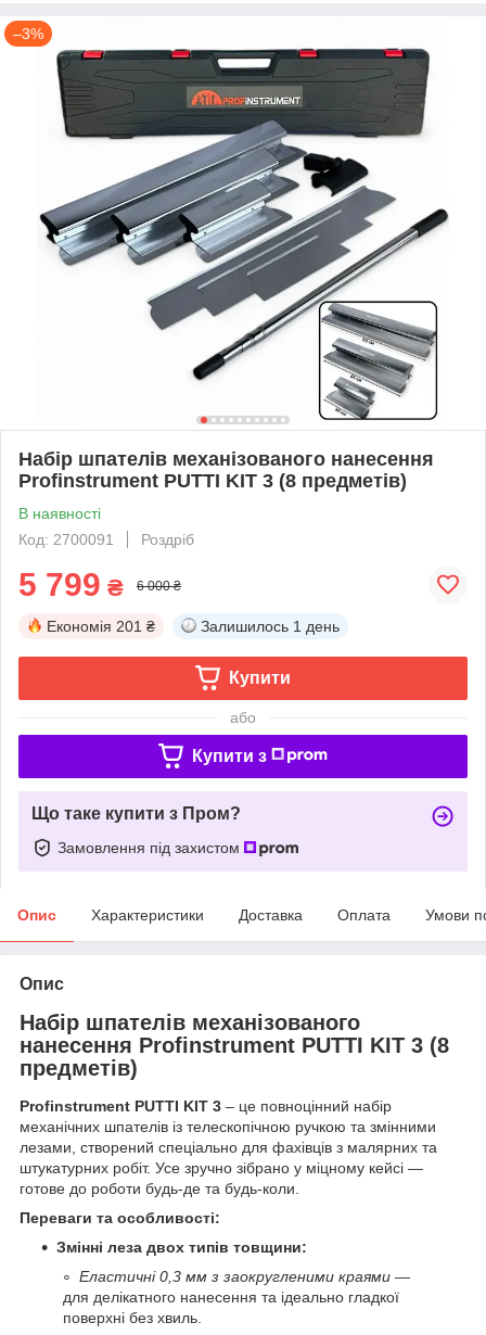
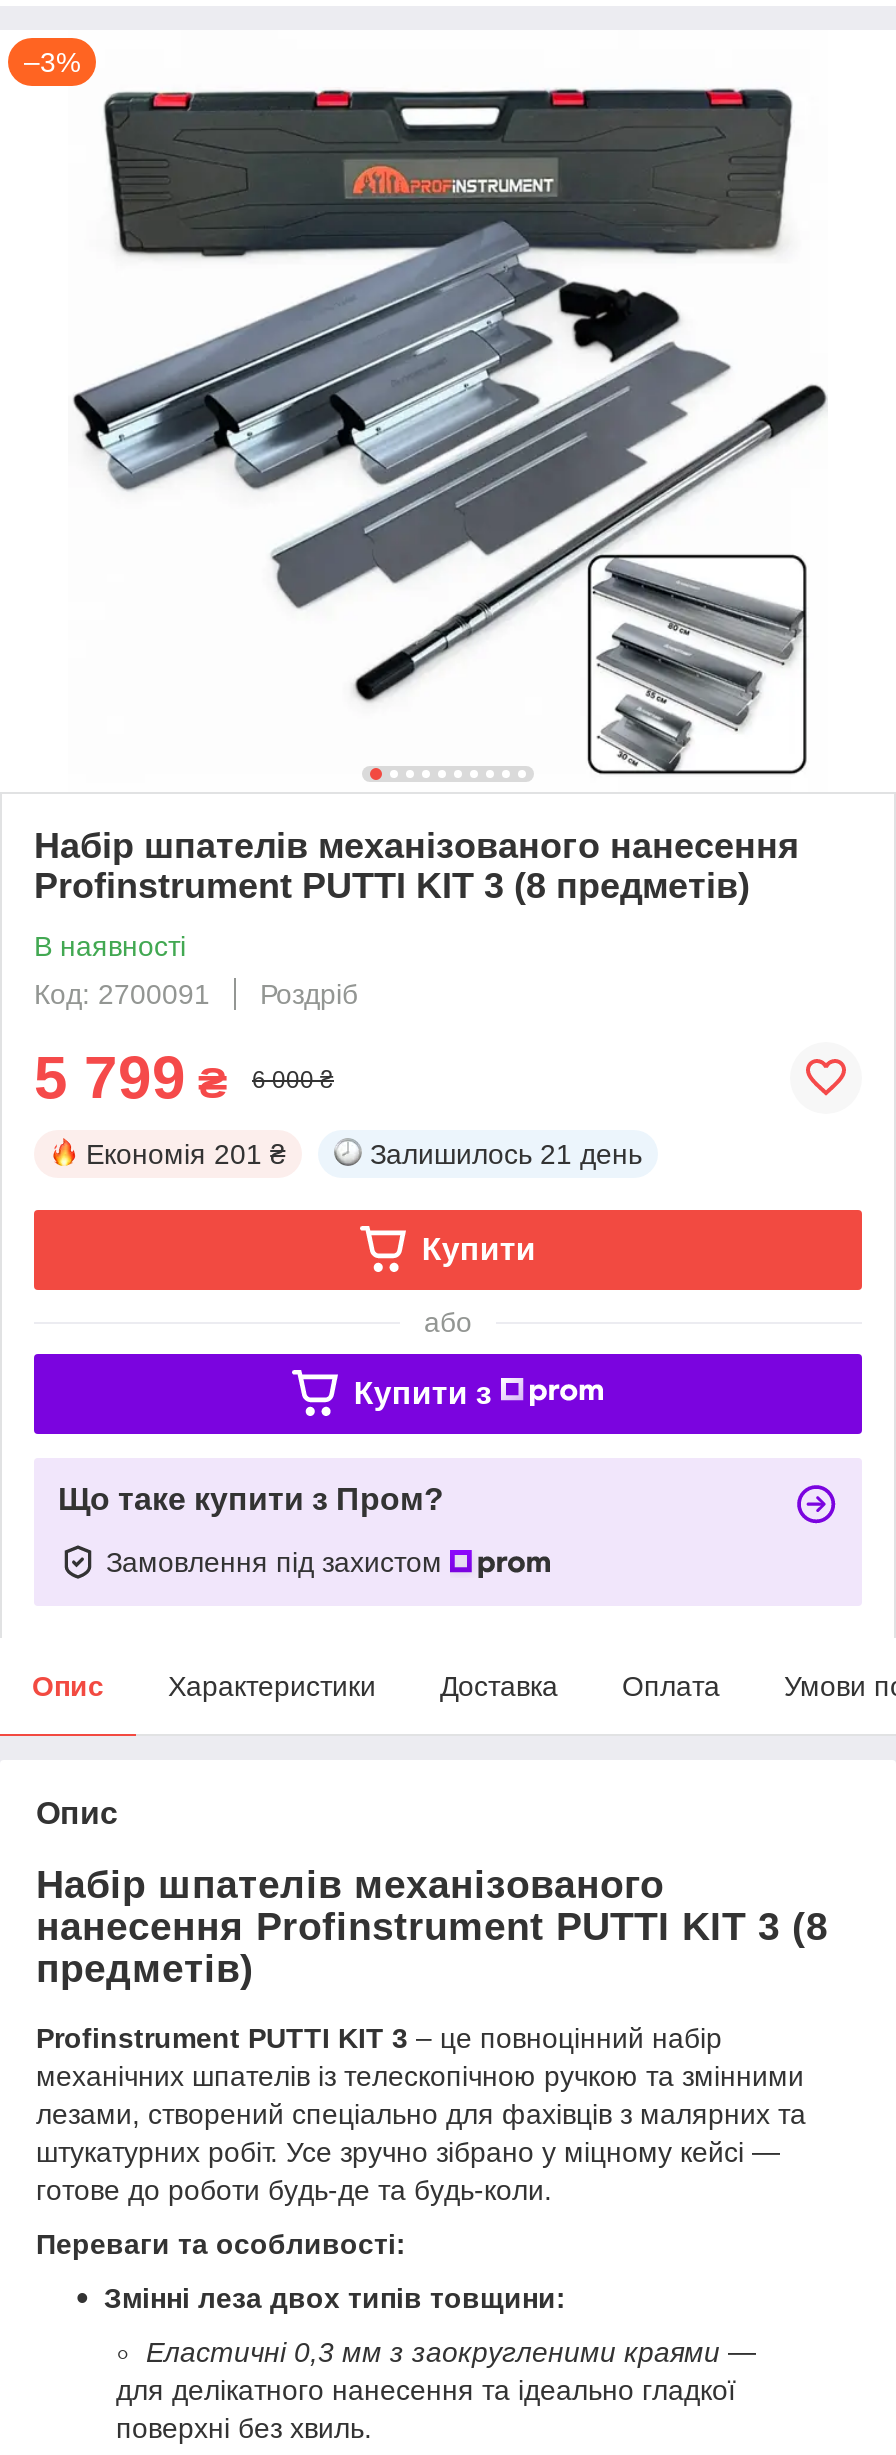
- Залишилось 1 день
+ Залишилось 21 день
